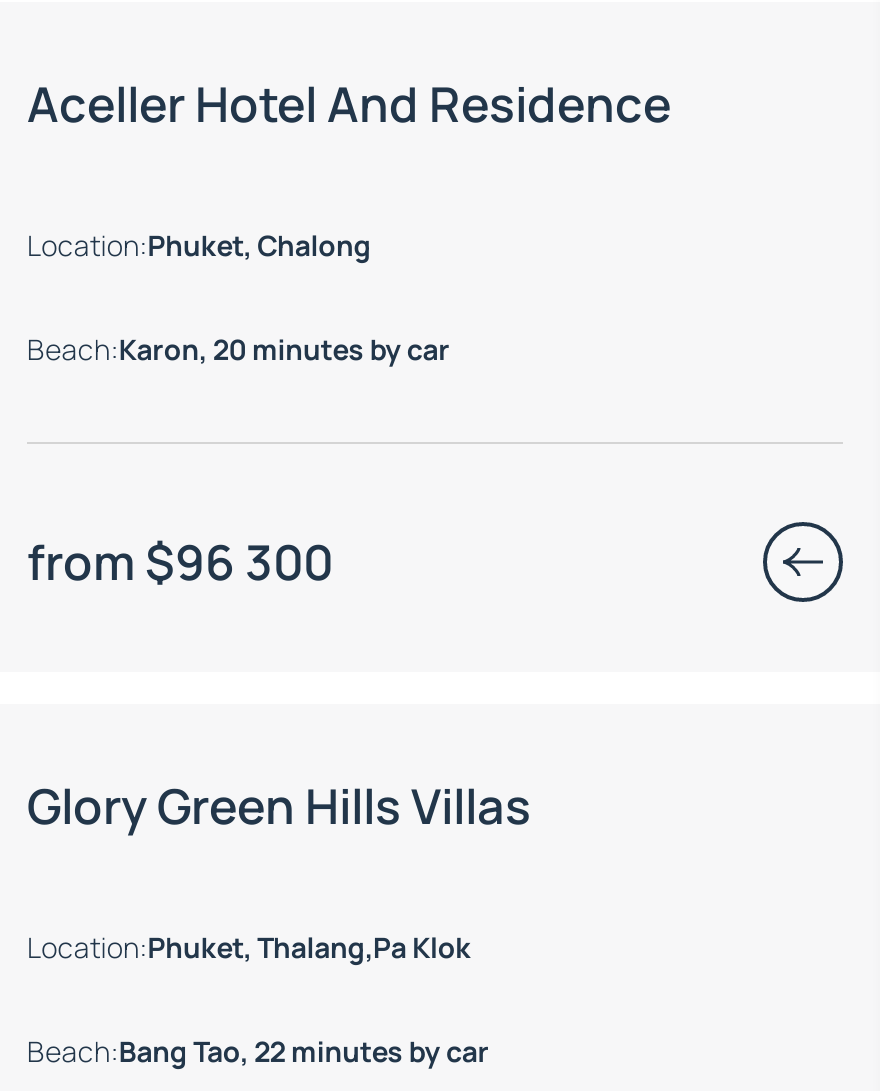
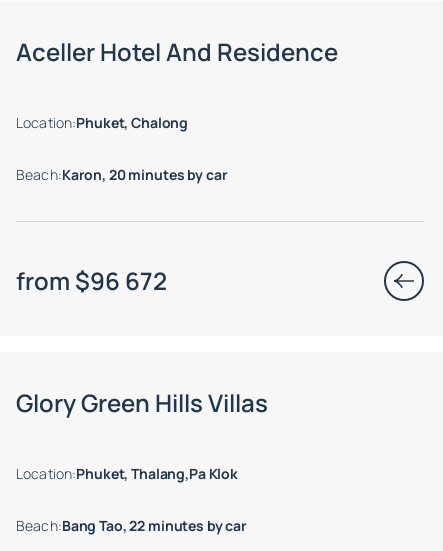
- from $96 300
+ from $96 672
